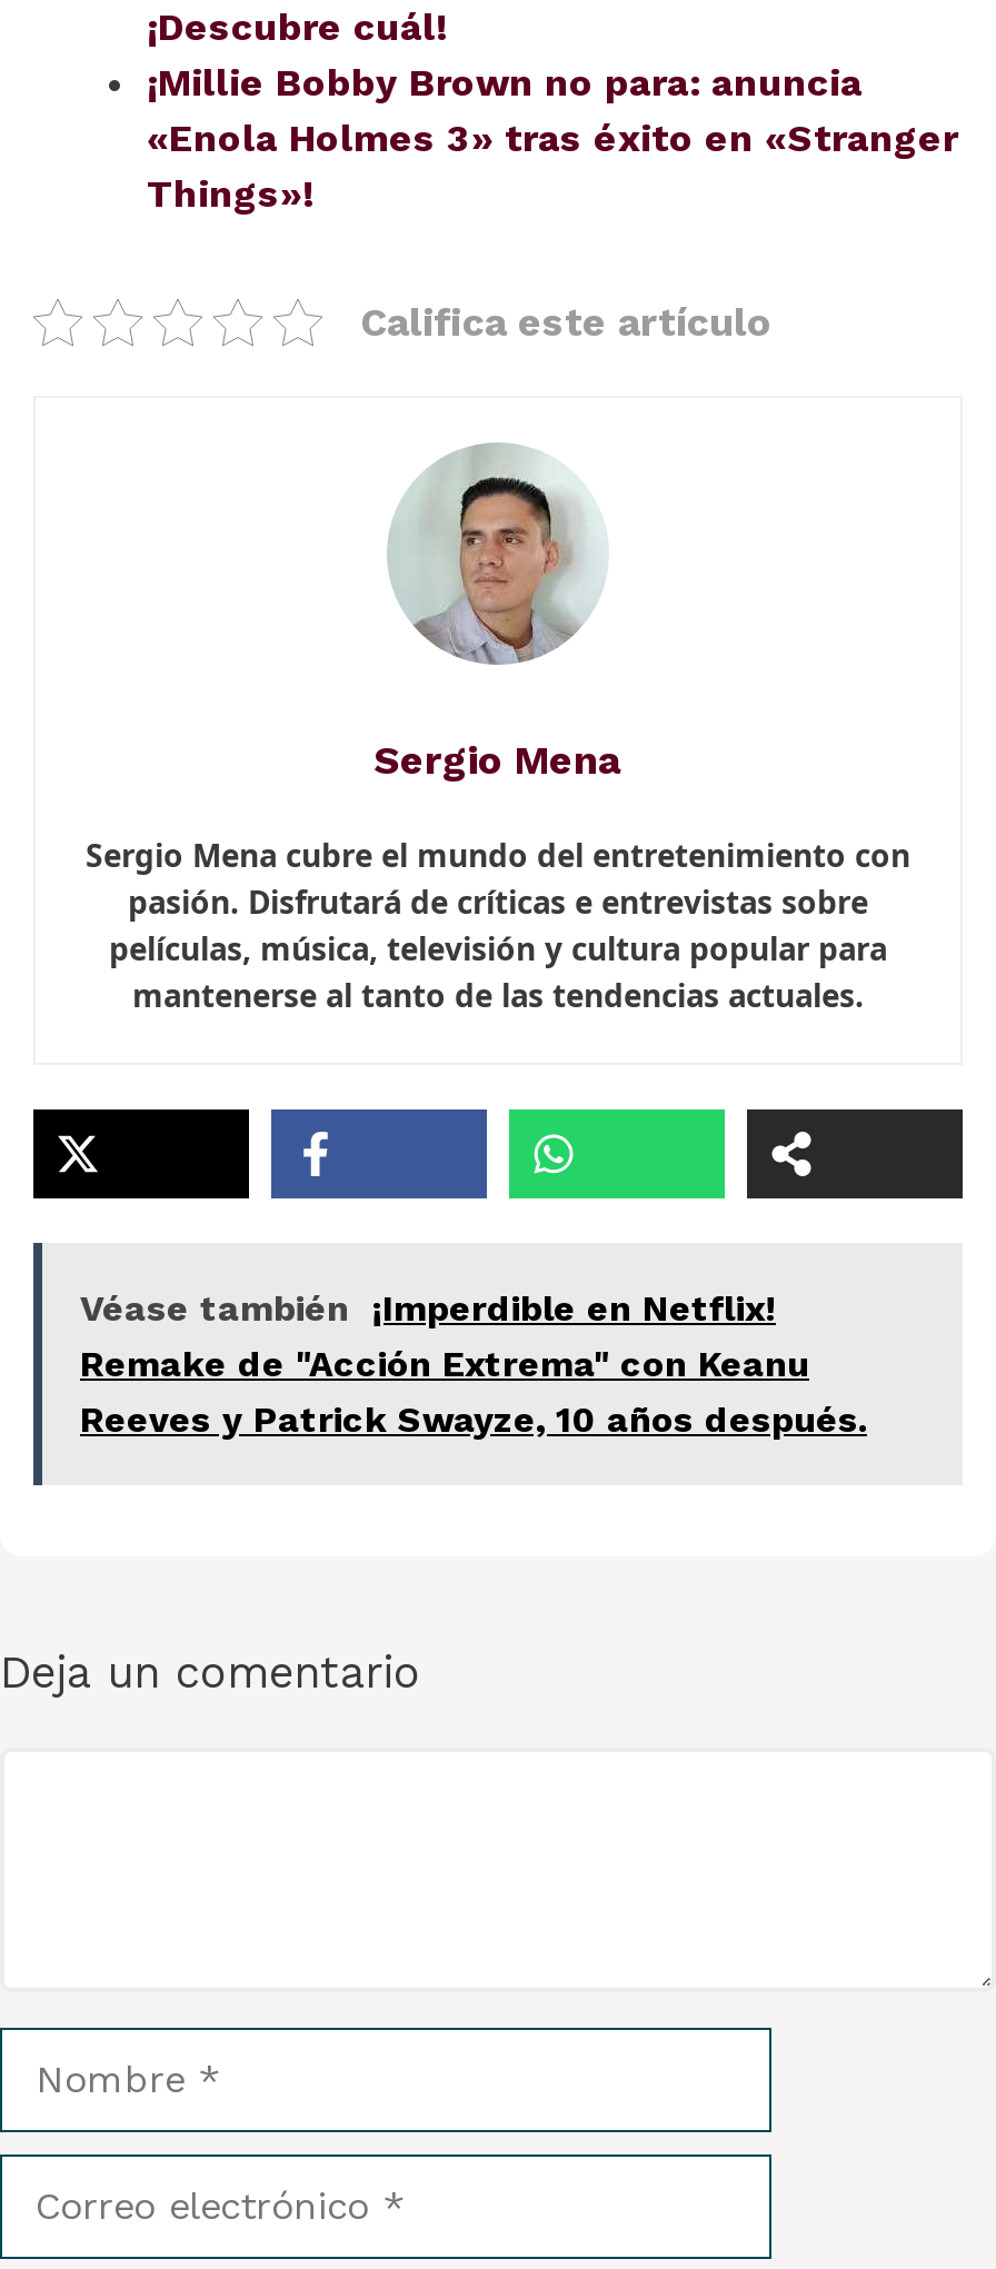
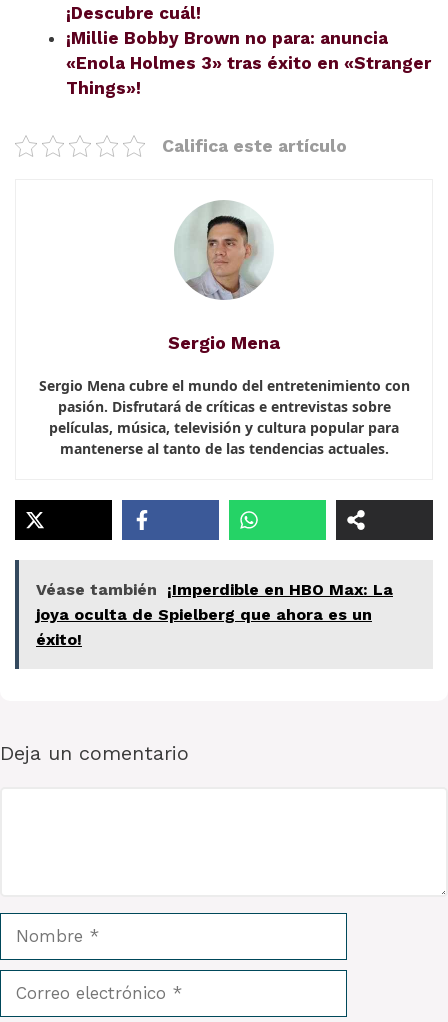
- Véase también ¡Imperdible en Netflix!
- Remake de "Acción Extrema" con Keanu
- Reeves y Patrick Swayze, 10 años después.
+ Véase también ¡Imperdible en HBO Max: La
+ joya oculta de Spielberg que ahora es un
+ éxito!
